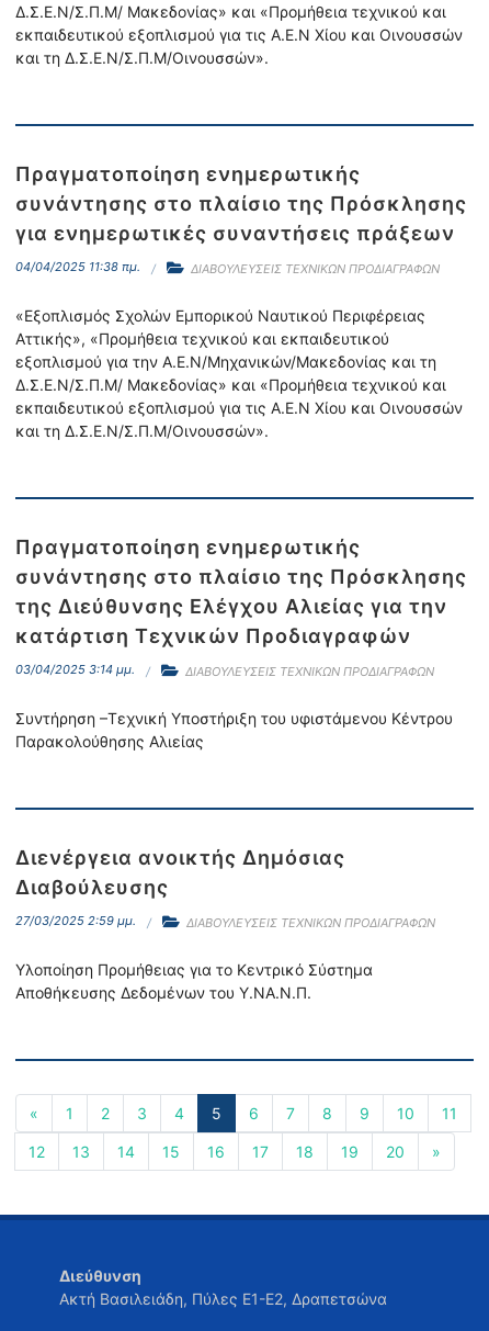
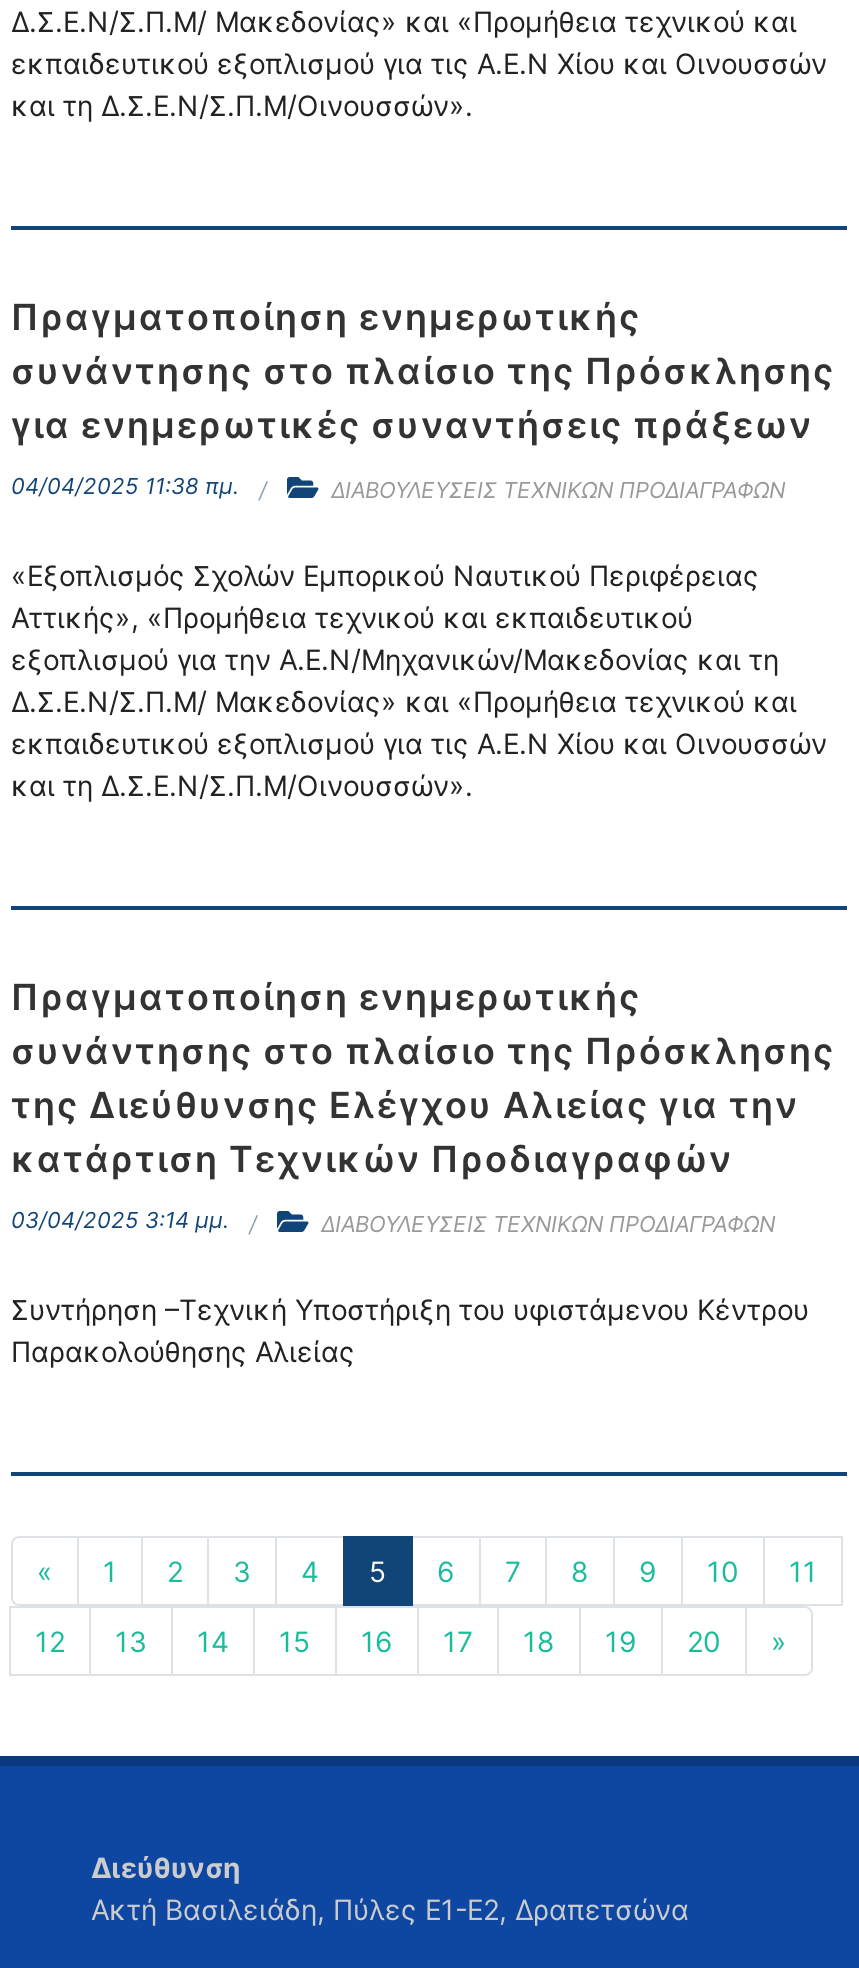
- Διενέργεια ανοικτής Δημόσιας
- Διαβούλευσης
- 27/03/2025 2:59 μμ.
- ΔΙΑΒΟΥΛΕΥΣΕΙΣ ΤΕΧΝΙΚΩΝ ΠΡΟΔΙΑΓΡΑΦΩΝ
- Υλοποίηση Προμήθειας για το Κεντρικό Σύστημα
- Αποθήκευσης Δεδομένων του Υ.ΝΑ.Ν.Π.
